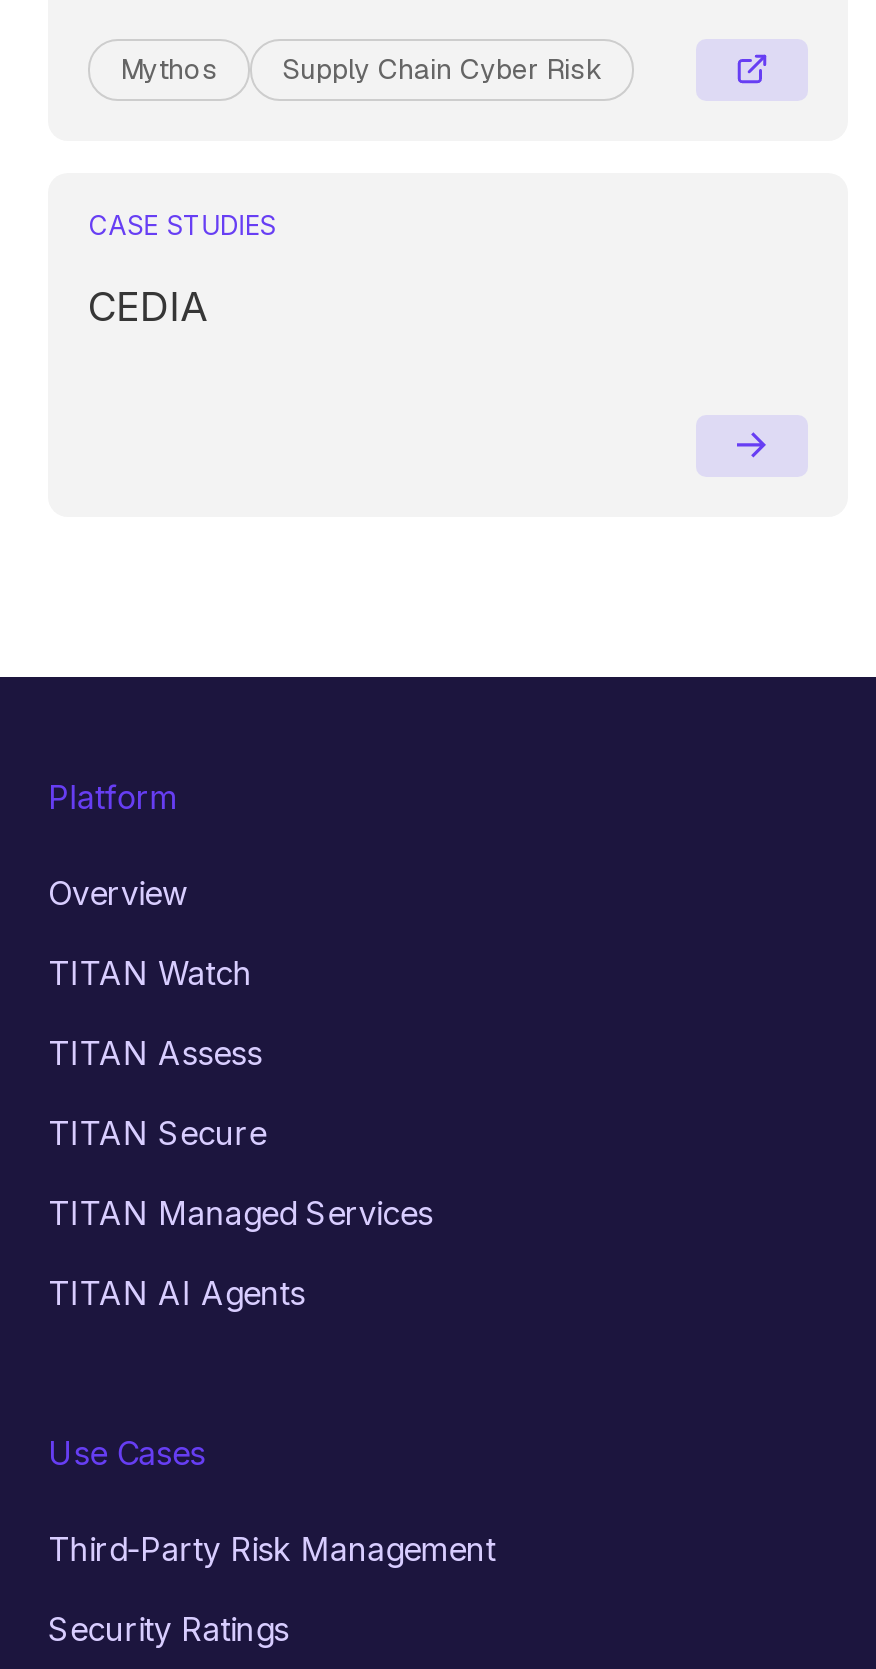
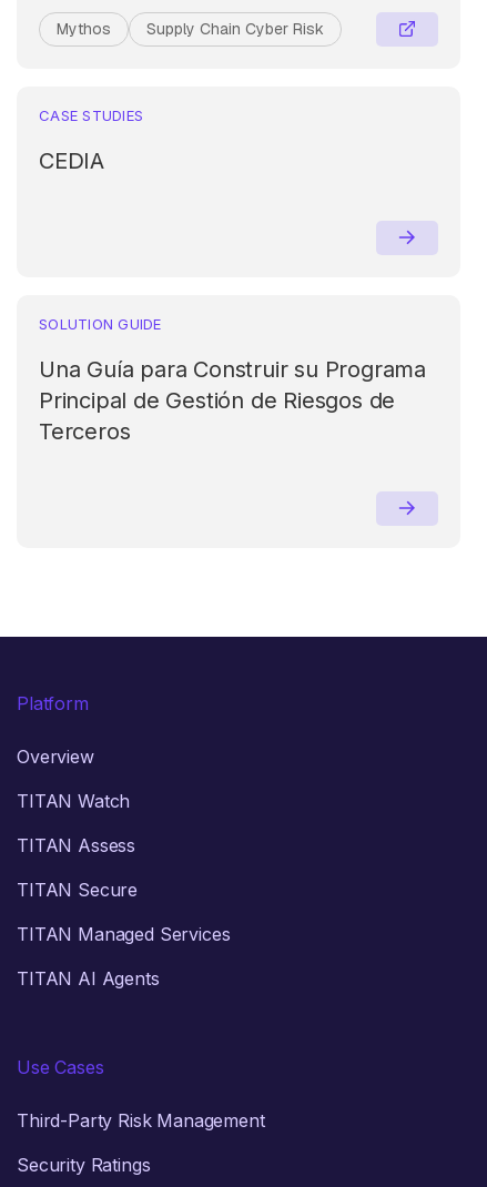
+ SOLUTION GUIDE
+ Una Guía para Construir su Programa
+ Principal de Gestión de Riesgos de
+ Terceros
